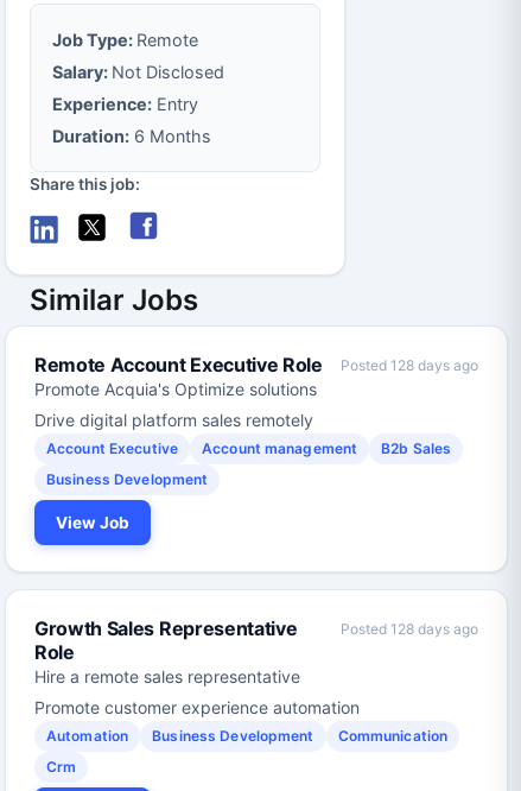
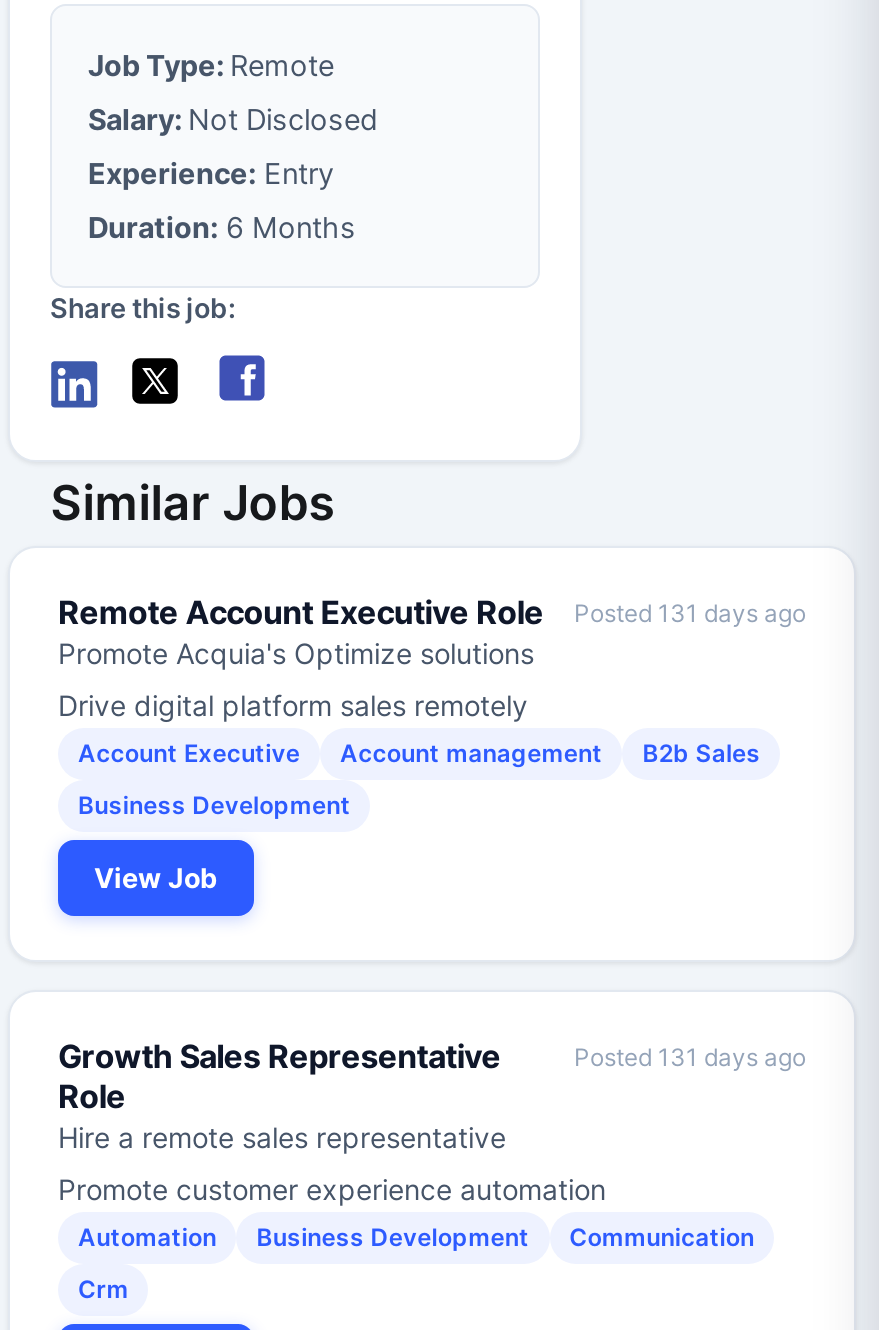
- Posted 128 days ago
+ Posted 131 days ago

- Posted 128 days ago
+ Posted 131 days ago
